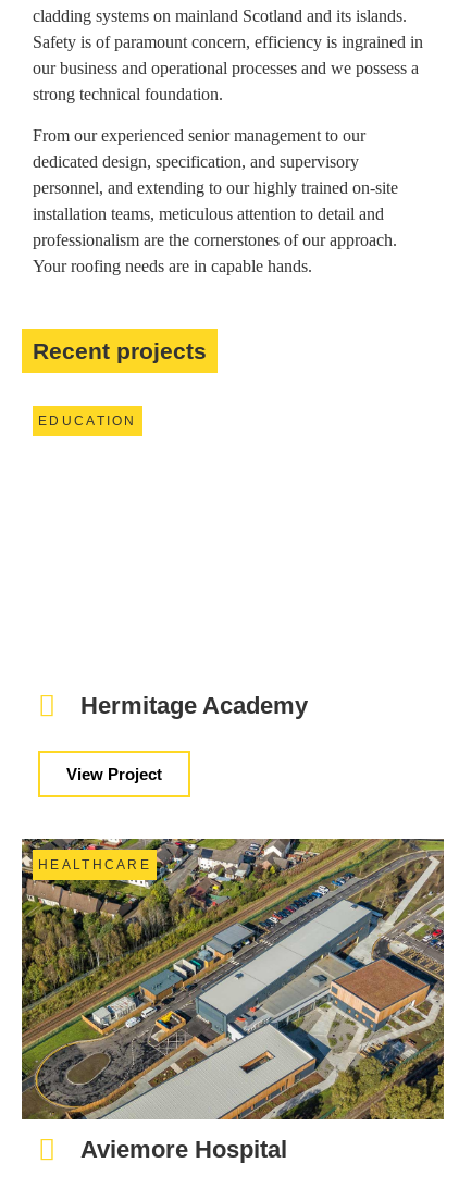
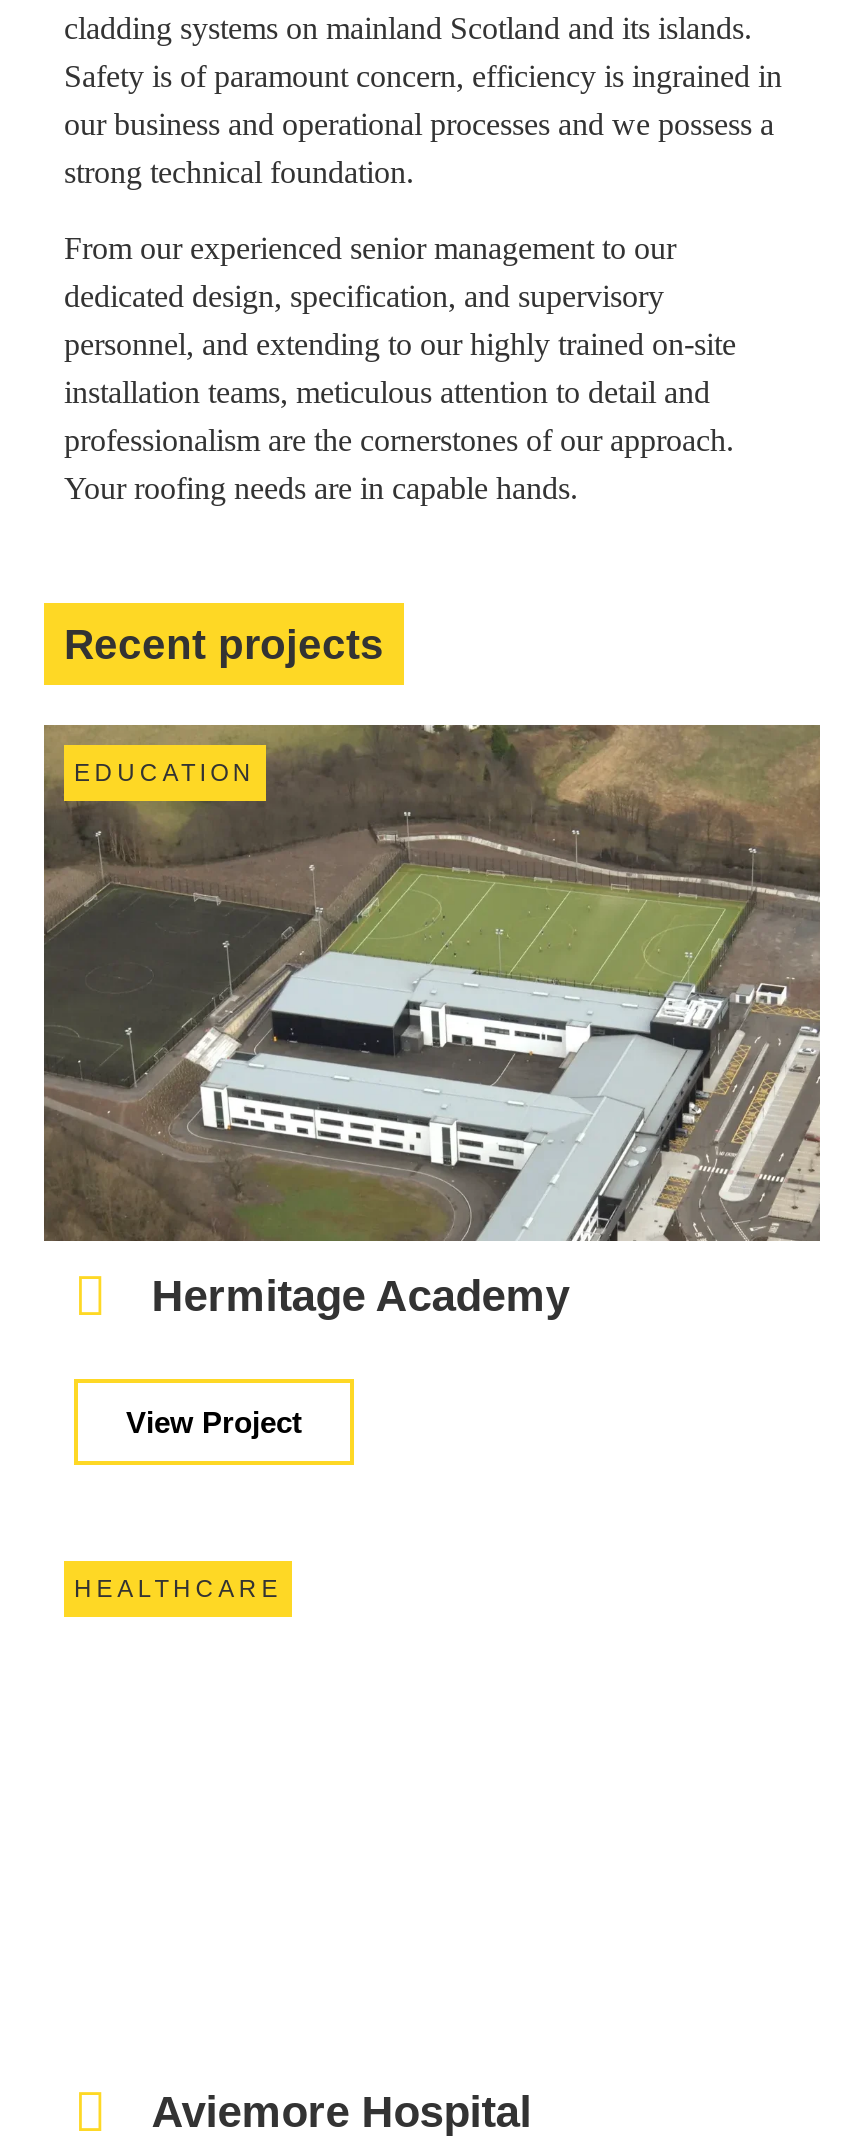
+ [image]

- [image]
